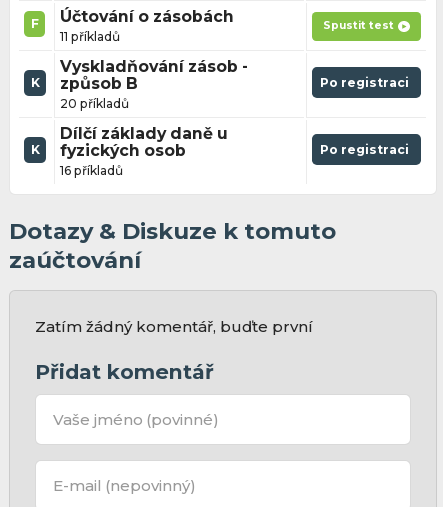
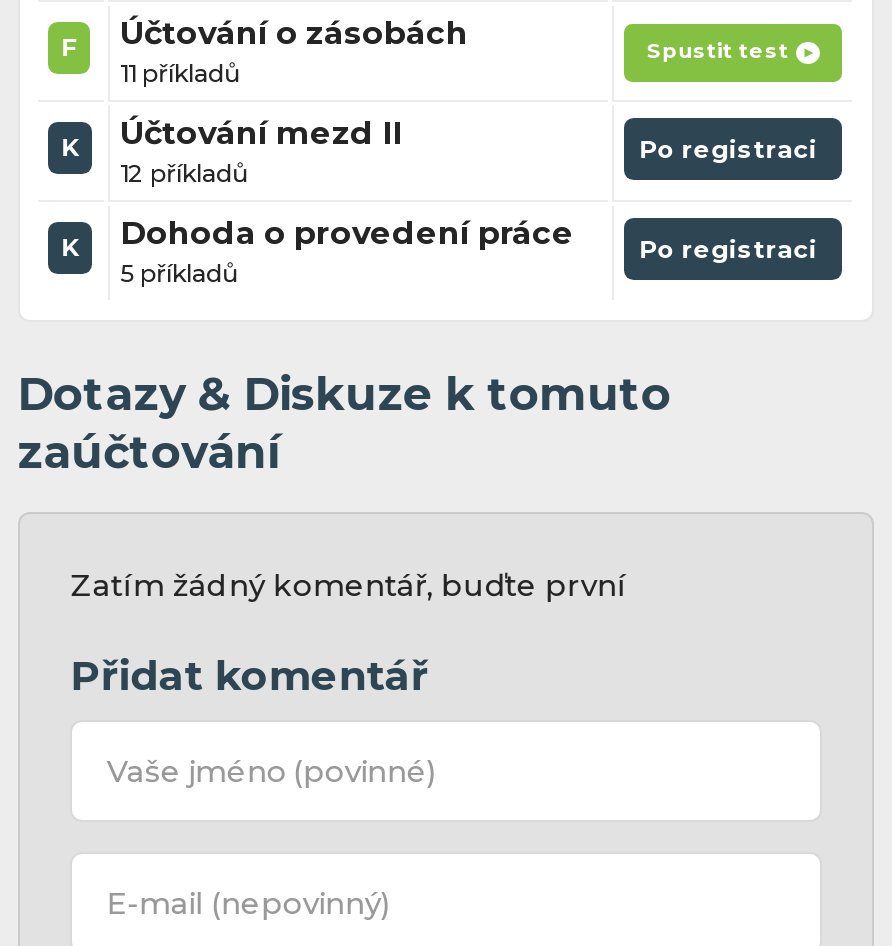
- Vyskladňování zásob -
- způsob B
- 20 příkladů
+ Účtování mezd II
+ 12 příkladů

- Dílčí základy daně u
- fyzických osob
- 16 příkladů
+ Dohoda o provedení práce
+ 5 příkladů
